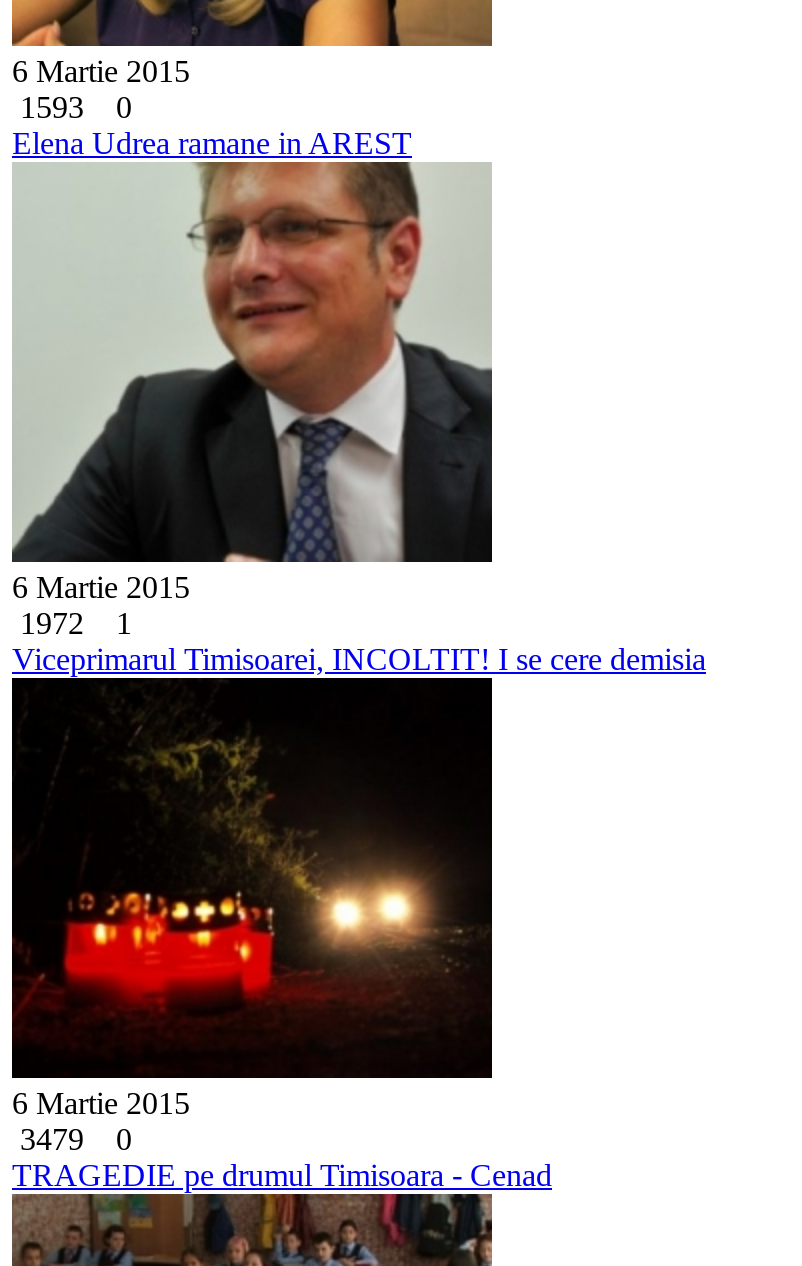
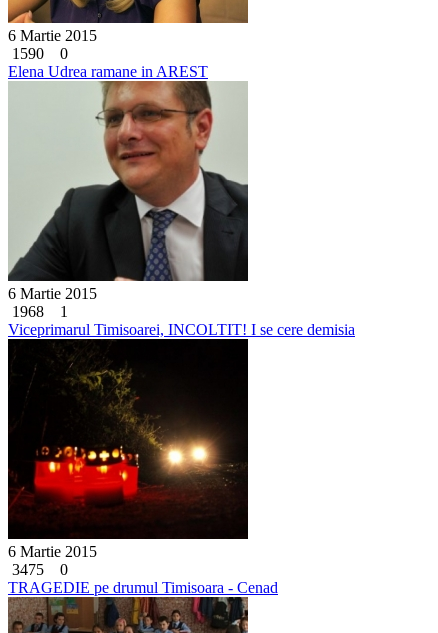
- 1593 0
+ 1590 0

- 1972 1
+ 1968 1

- 3479 0
+ 3475 0
